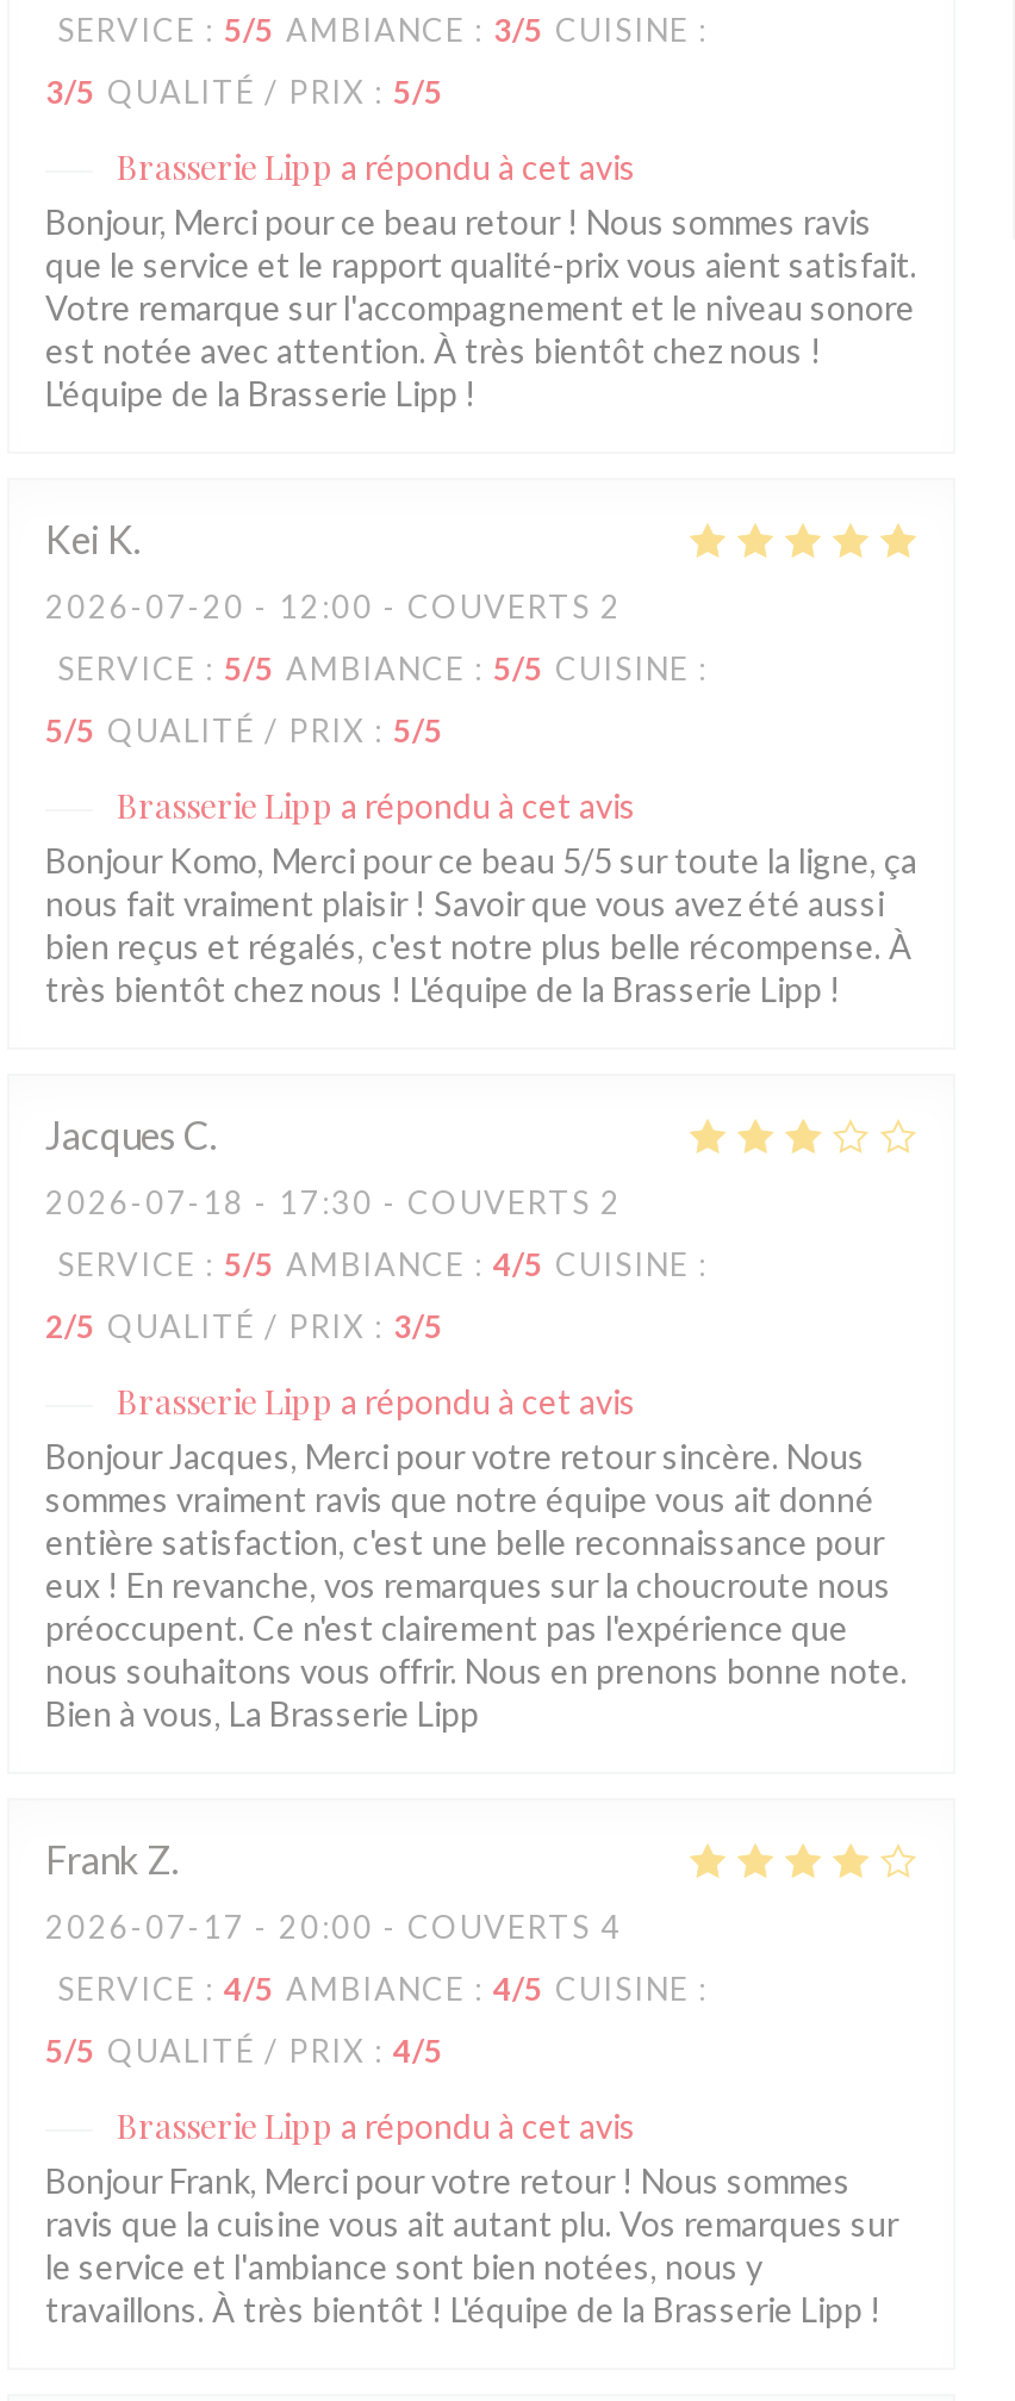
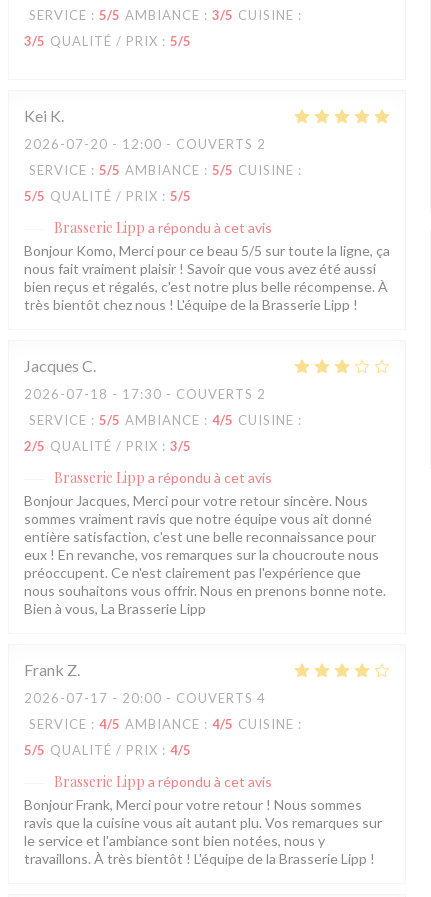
- Brasserie Lipp a répondu à cet avis
- Bonjour, Merci pour ce beau retour ! Nous sommes ravis
- que le service et le rapport qualité-prix vous aient satisfait.
- Votre remarque sur l'accompagnement et le niveau sonore
- est notée avec attention. À très bientôt chez nous !
- L'équipe de la Brasserie Lipp !
